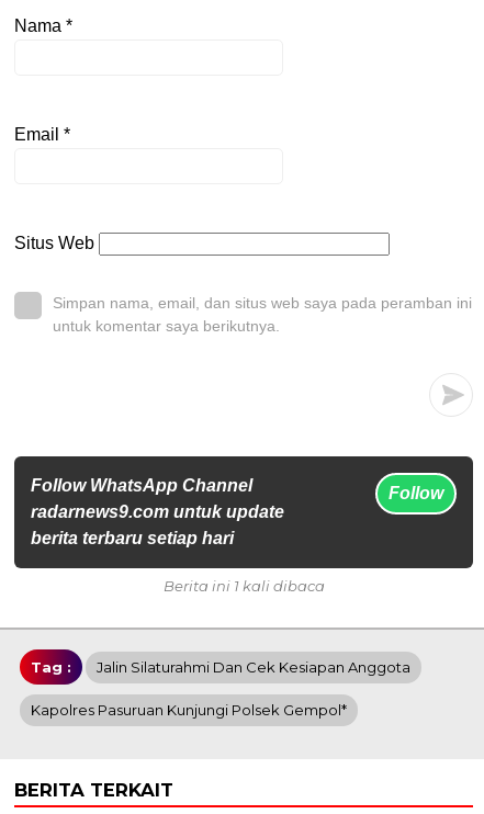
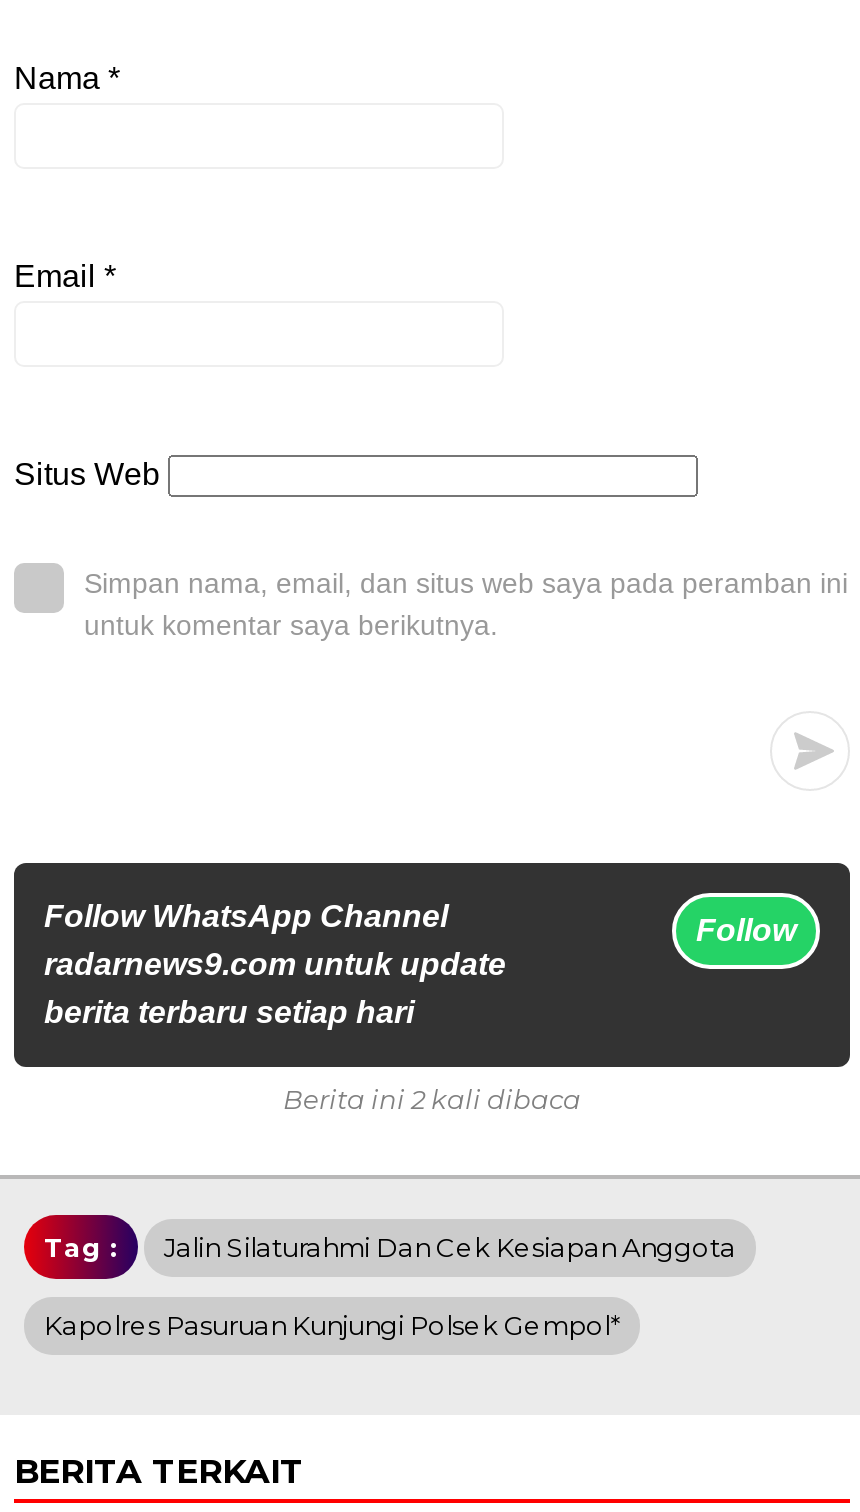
- Berita ini 1 kali dibaca
+ Berita ini 2 kali dibaca
